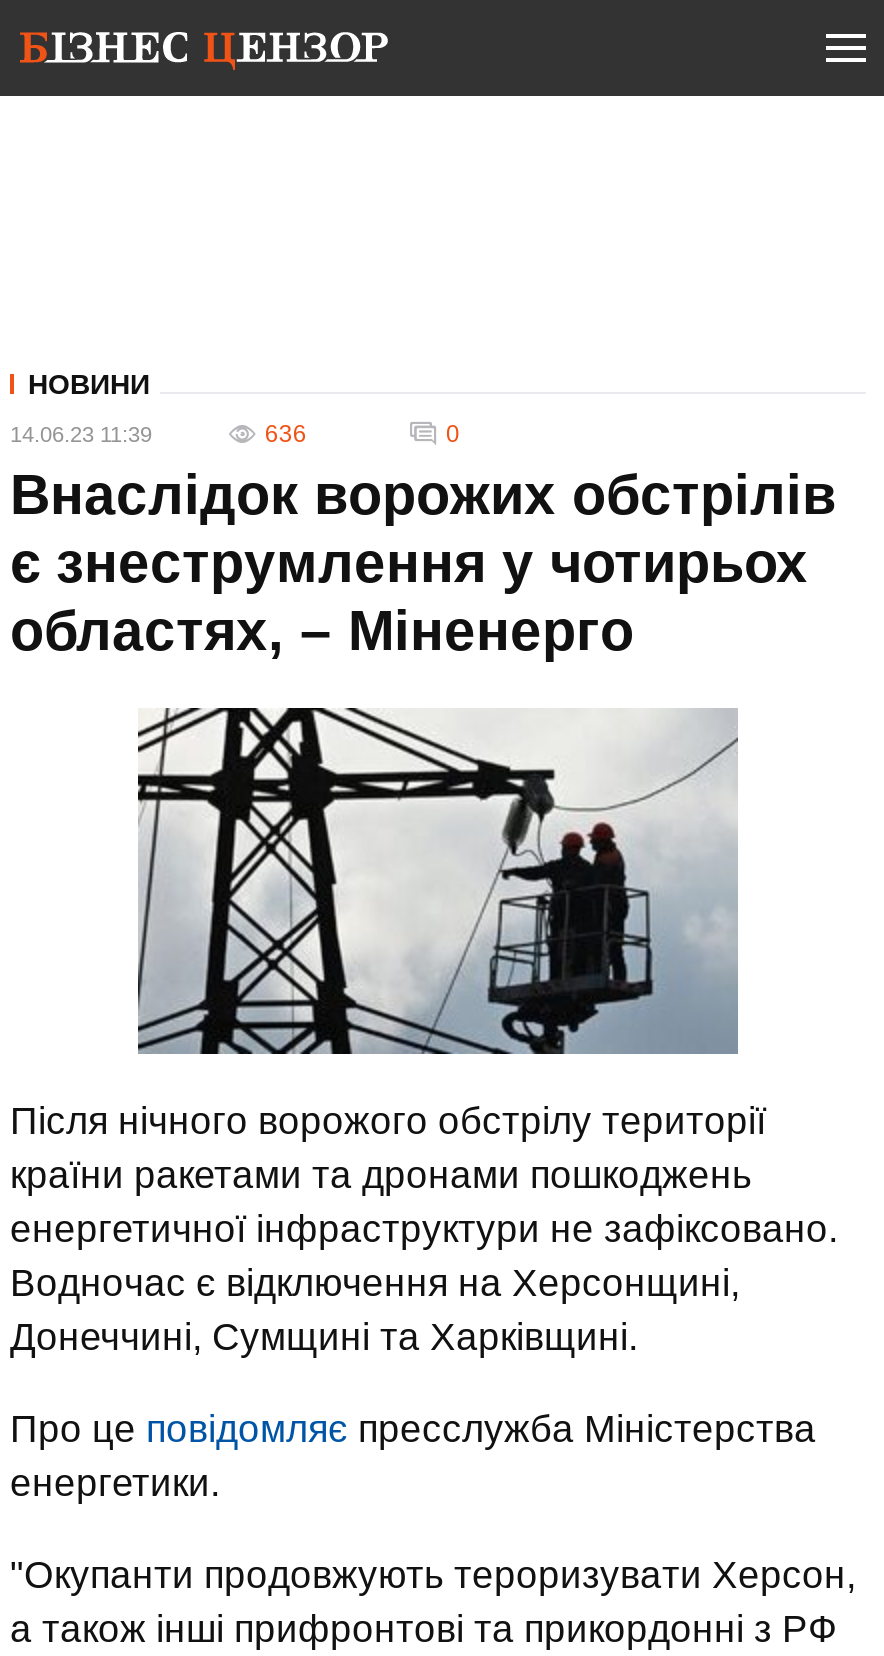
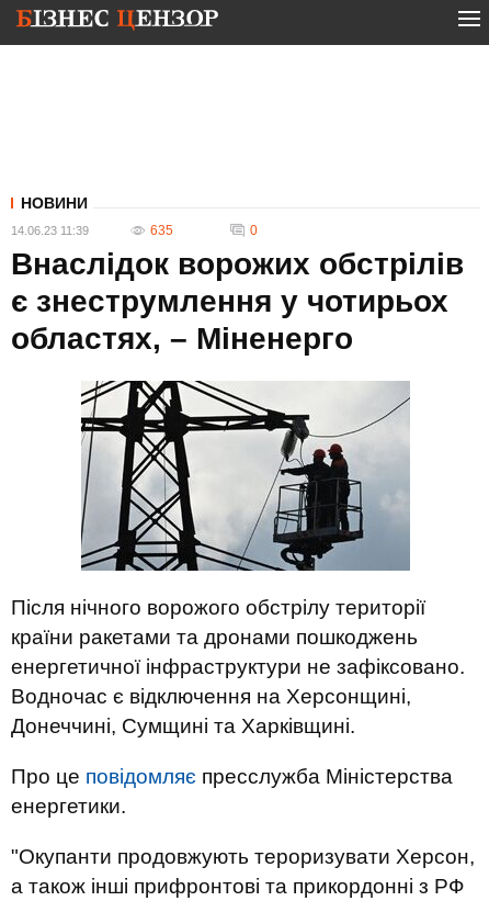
- 636
+ 635
